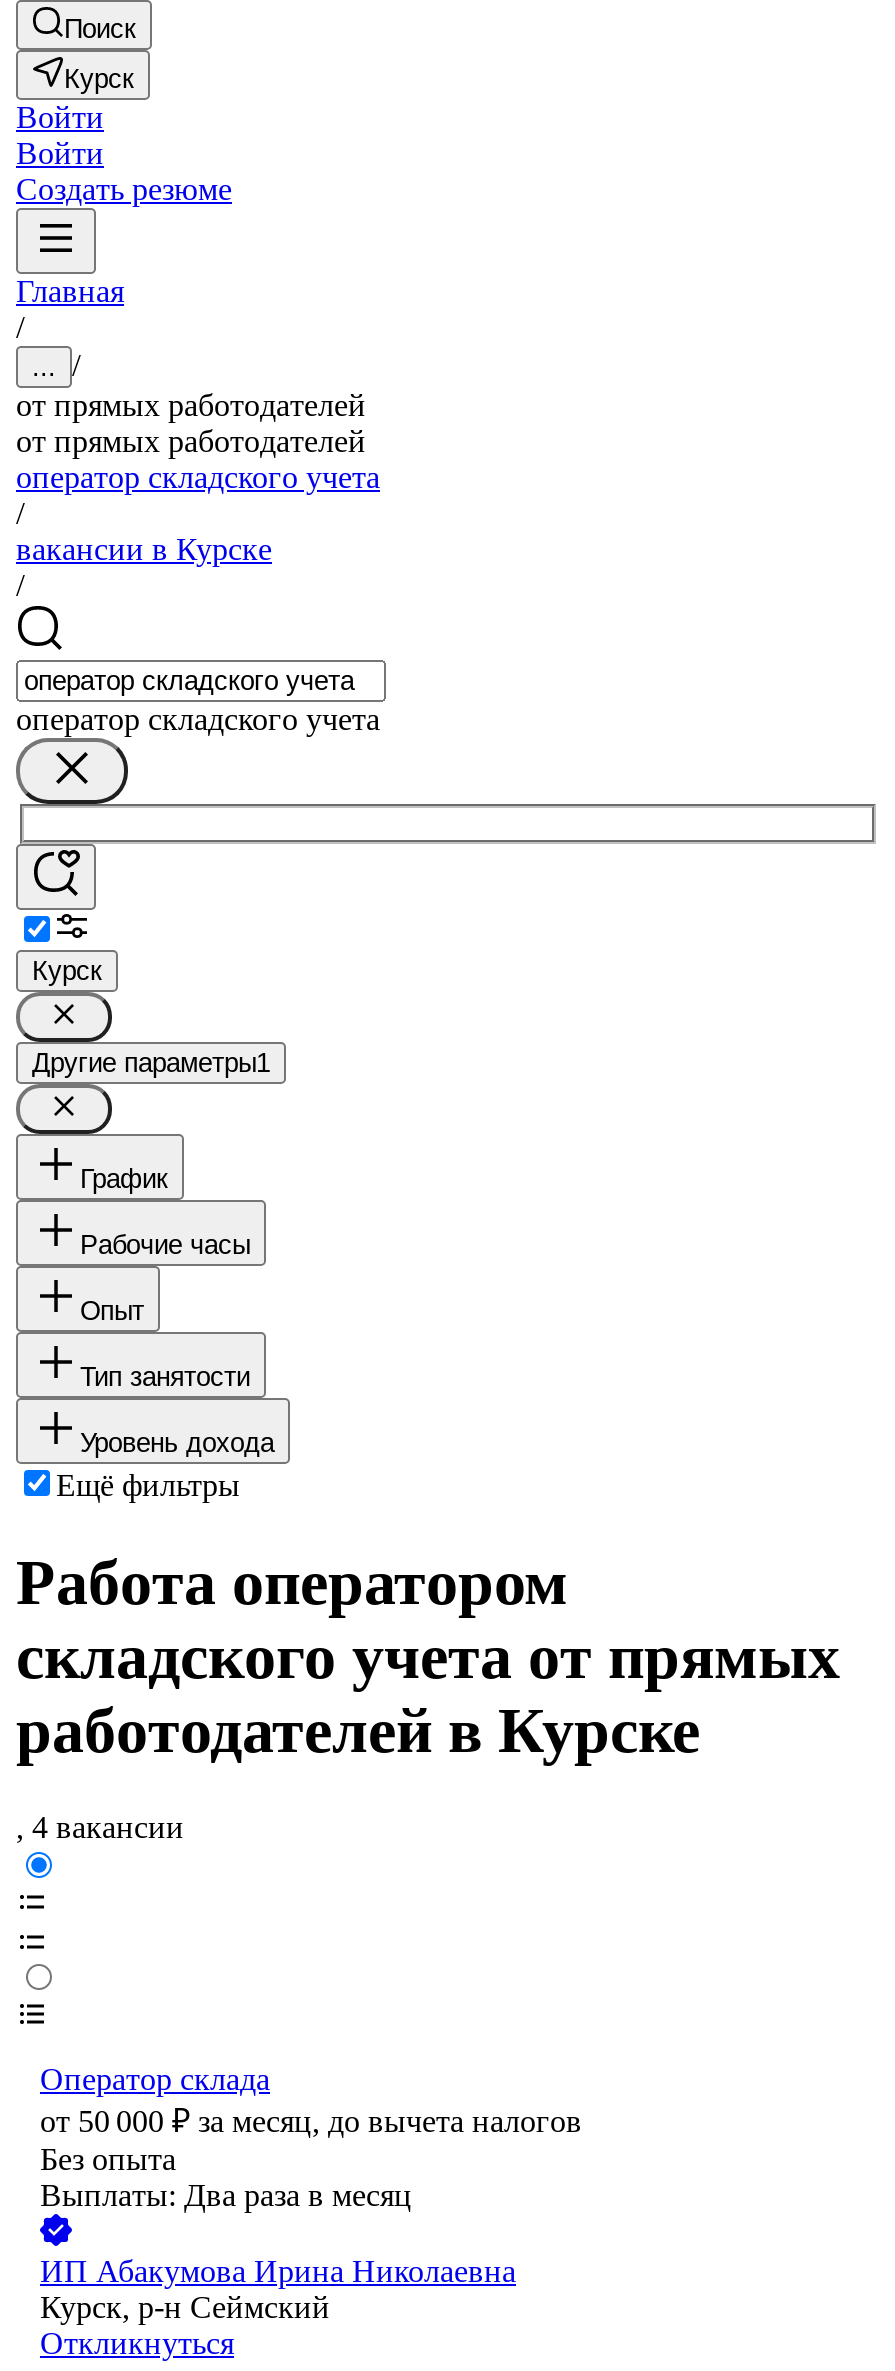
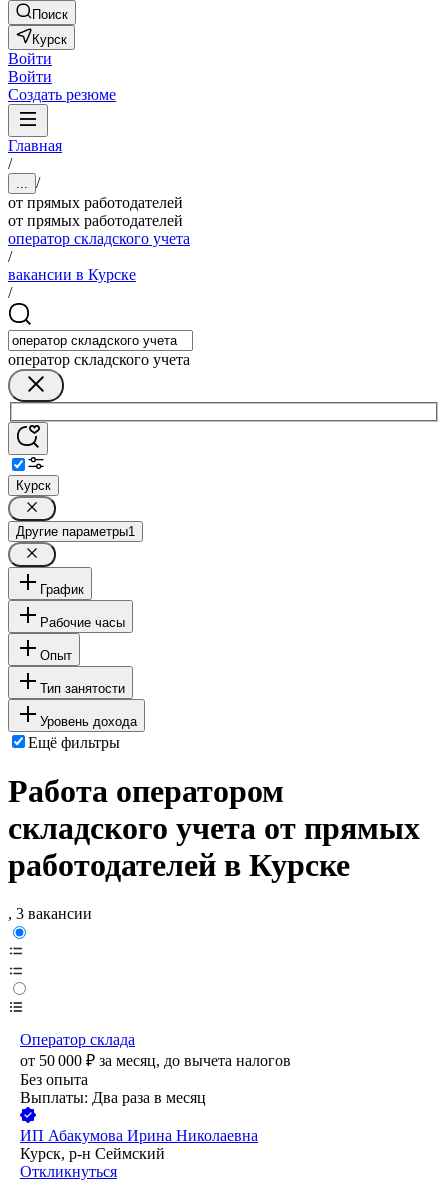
- , 4 вакансии
+ , 3 вакансии
